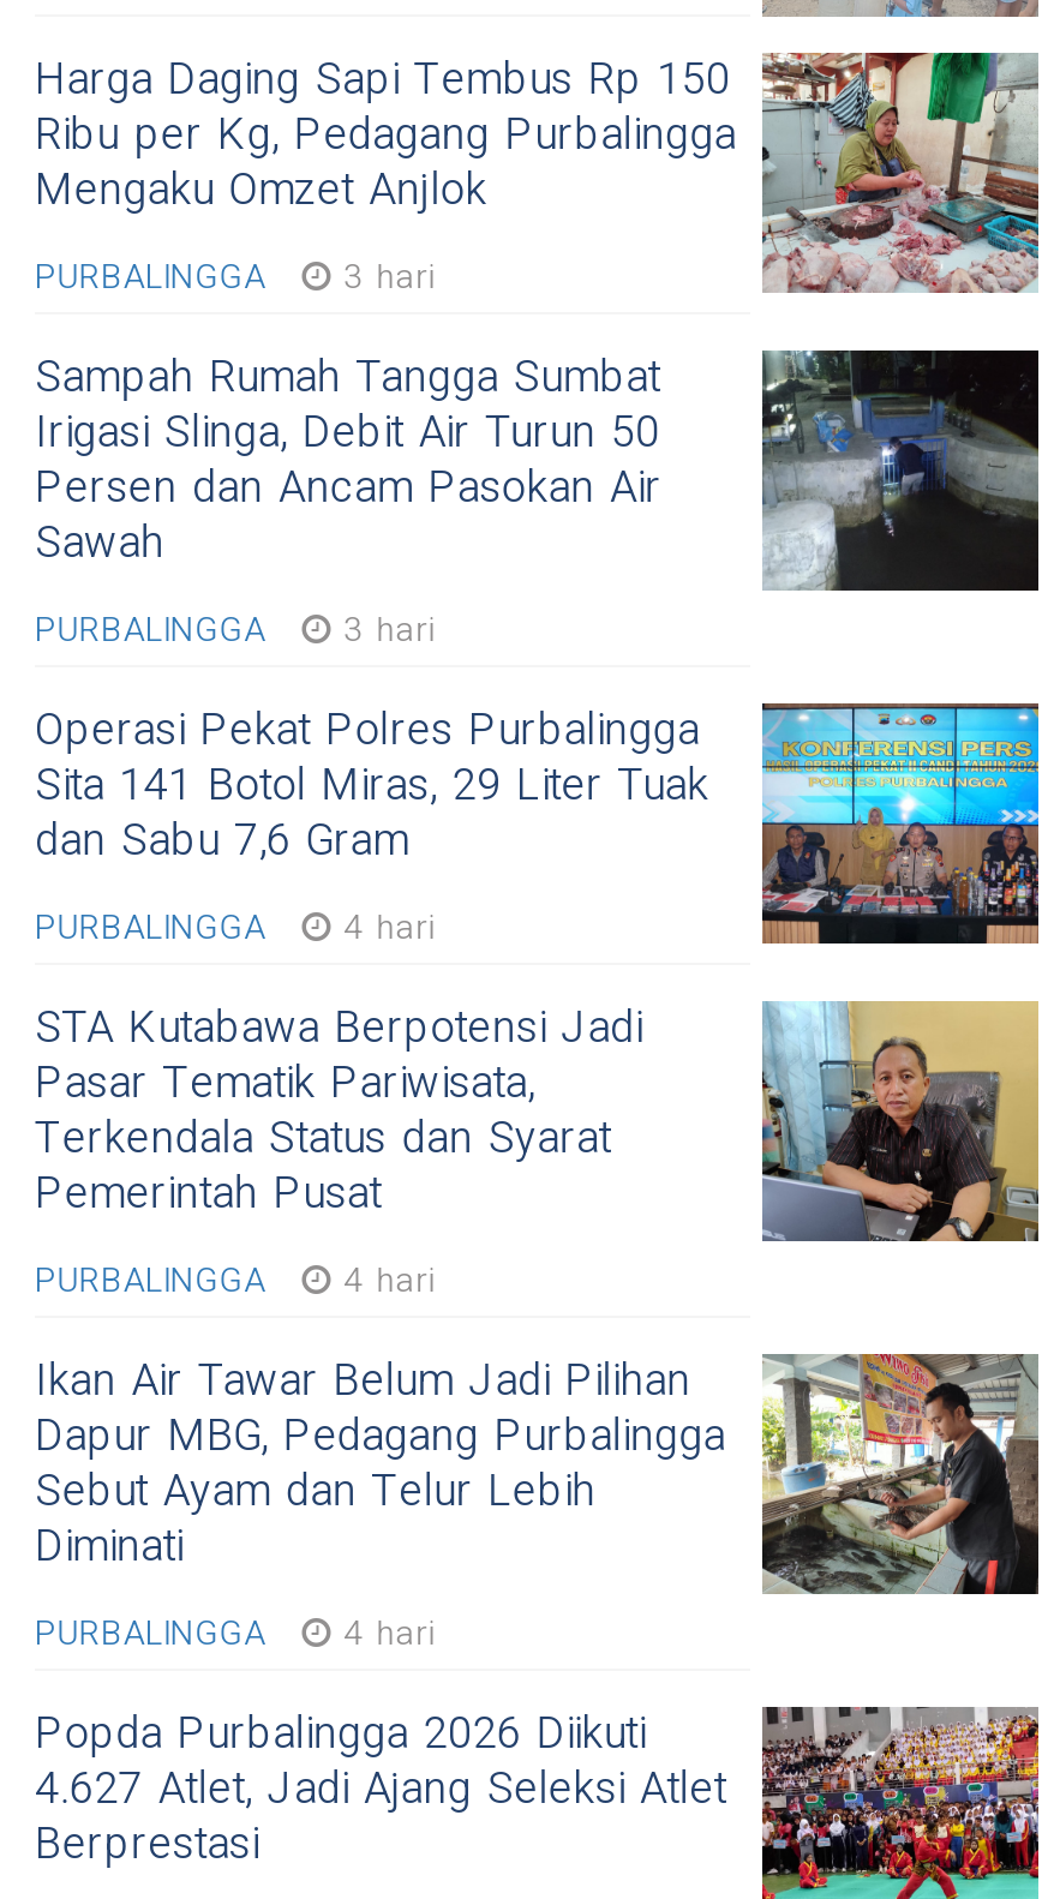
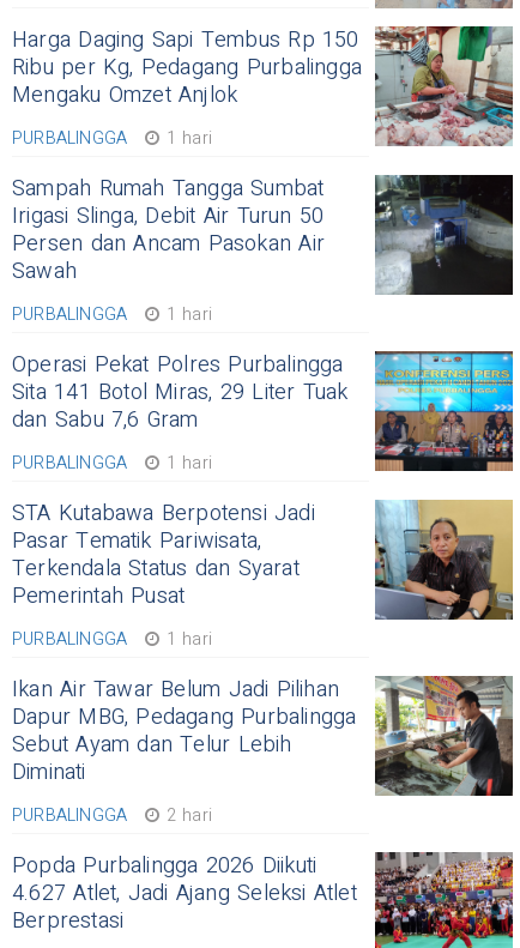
- PURBALINGGA 3 hari
+ PURBALINGGA 1 hari

- PURBALINGGA 3 hari
+ PURBALINGGA 1 hari

- PURBALINGGA 4 hari
+ PURBALINGGA 1 hari

- PURBALINGGA 4 hari
+ PURBALINGGA 1 hari

- PURBALINGGA 4 hari
+ PURBALINGGA 2 hari
